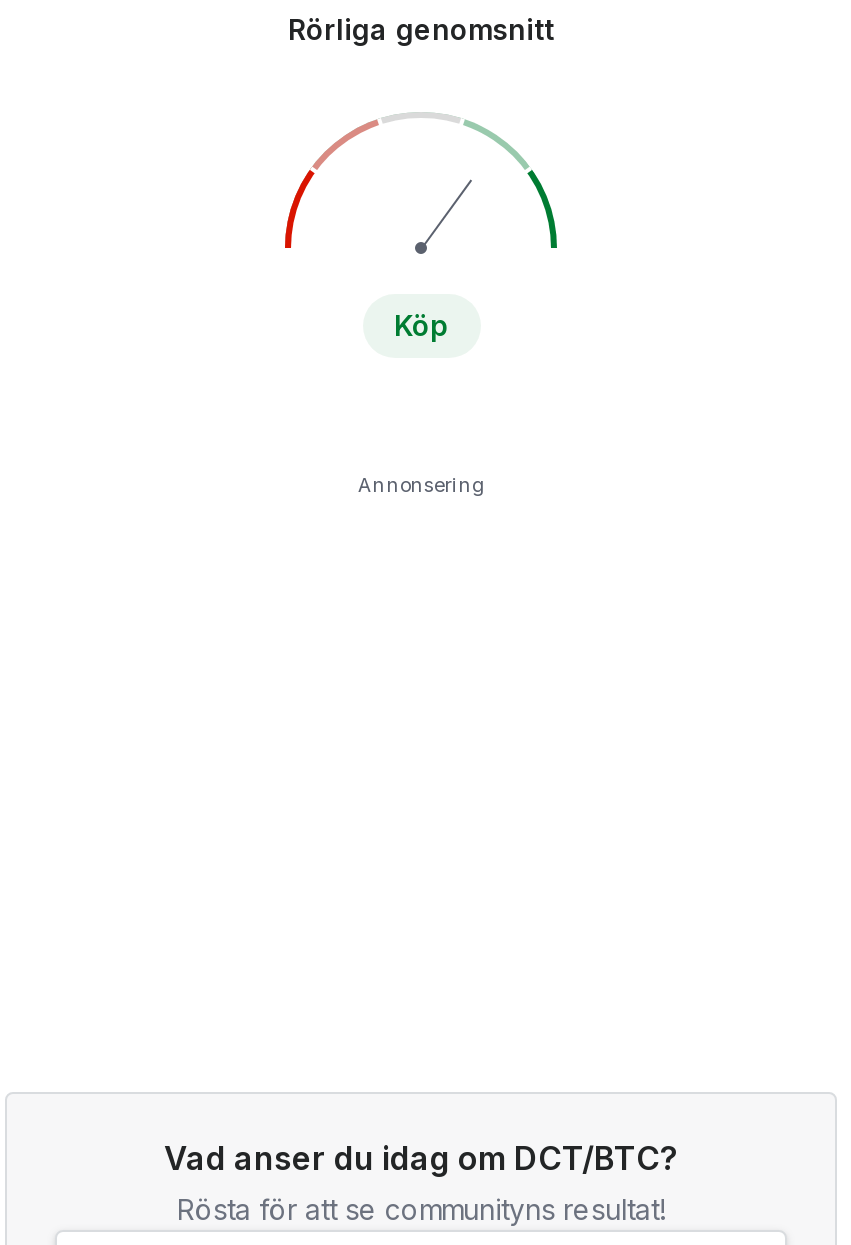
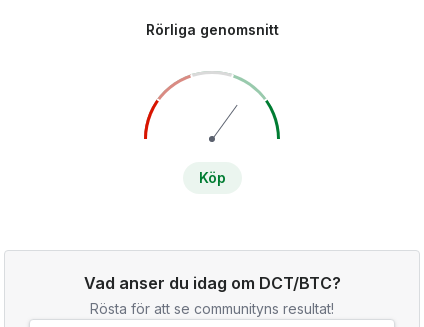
- Annonsering
